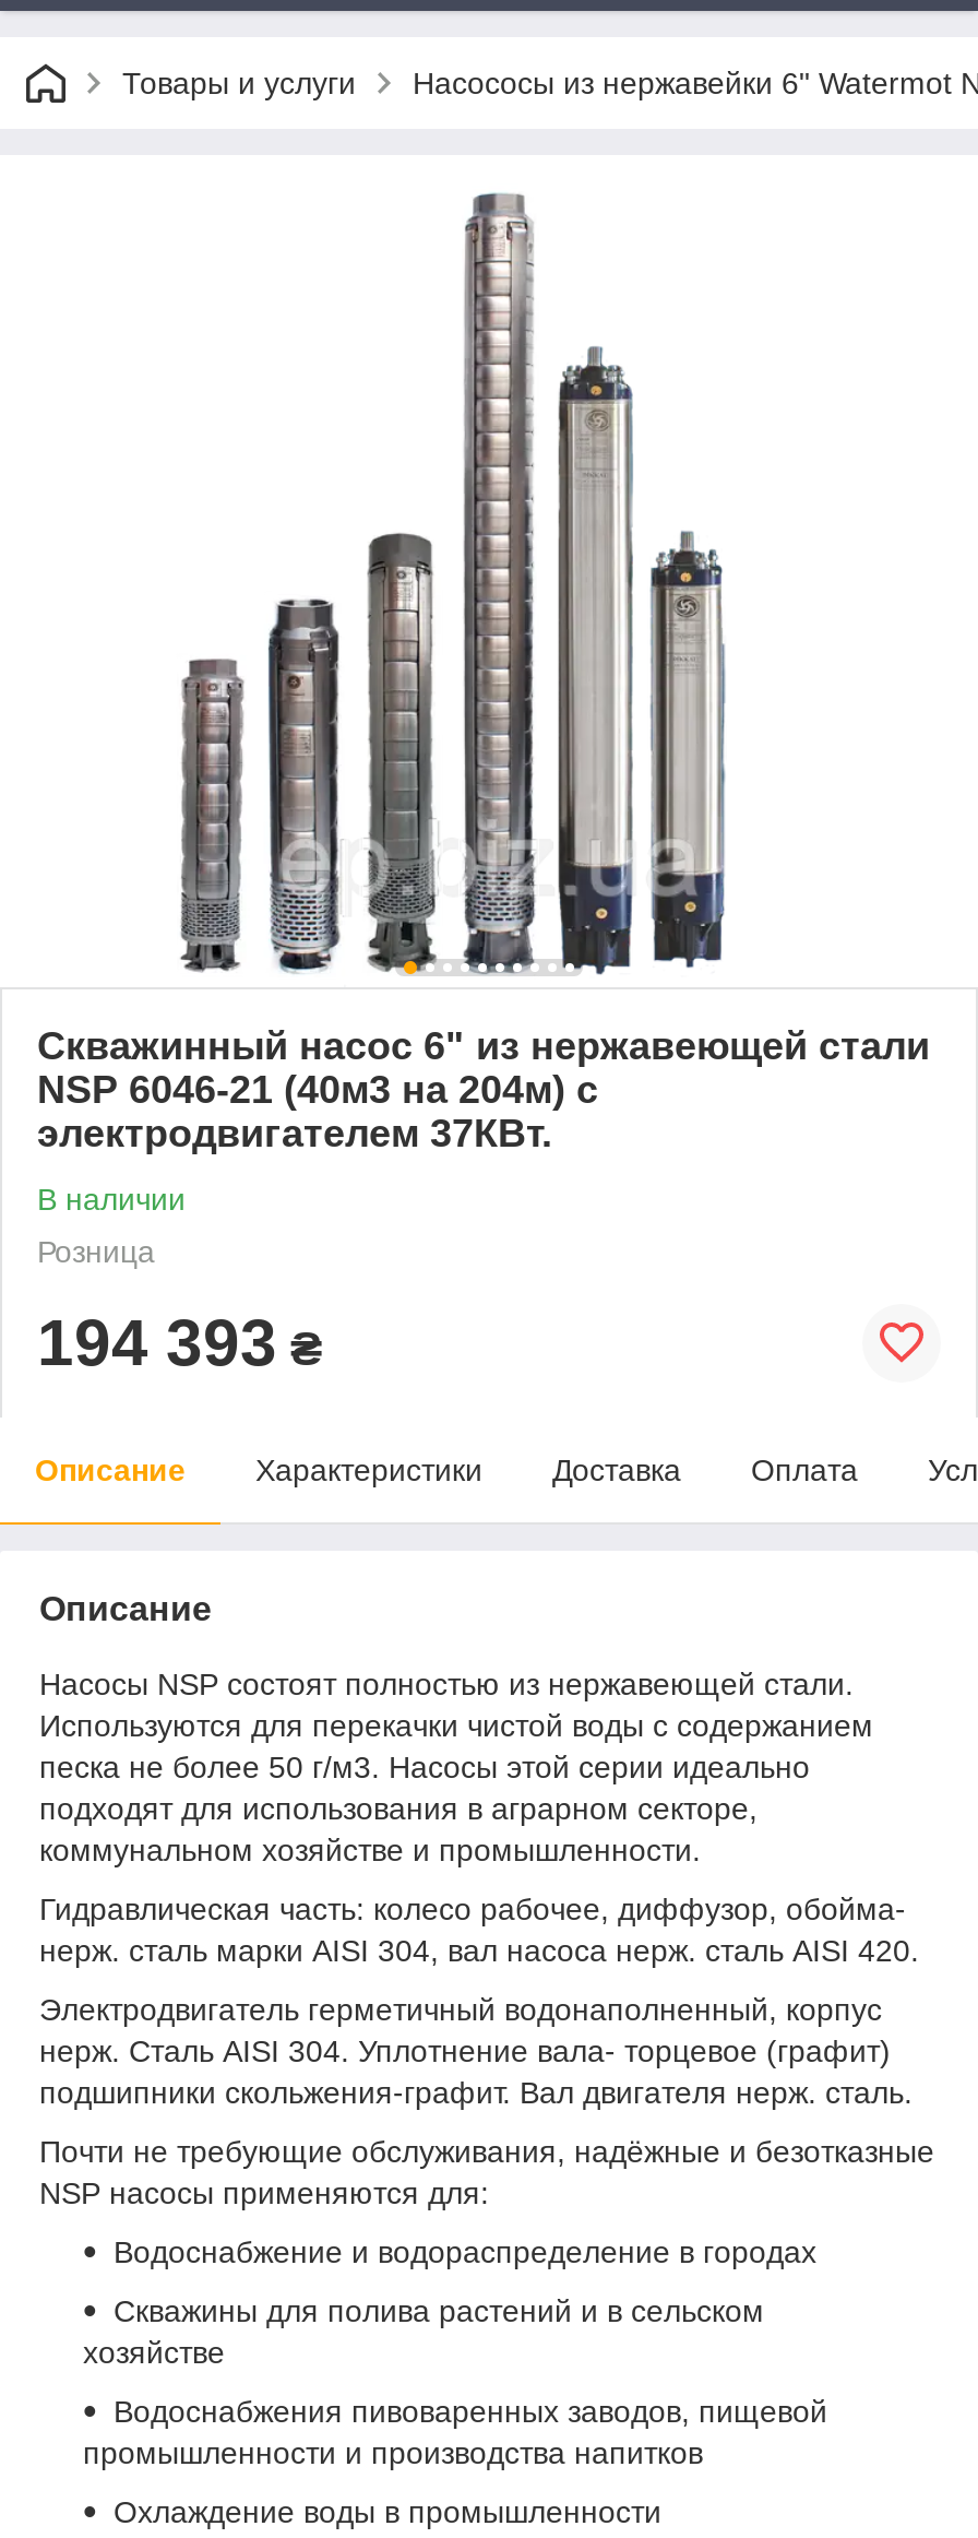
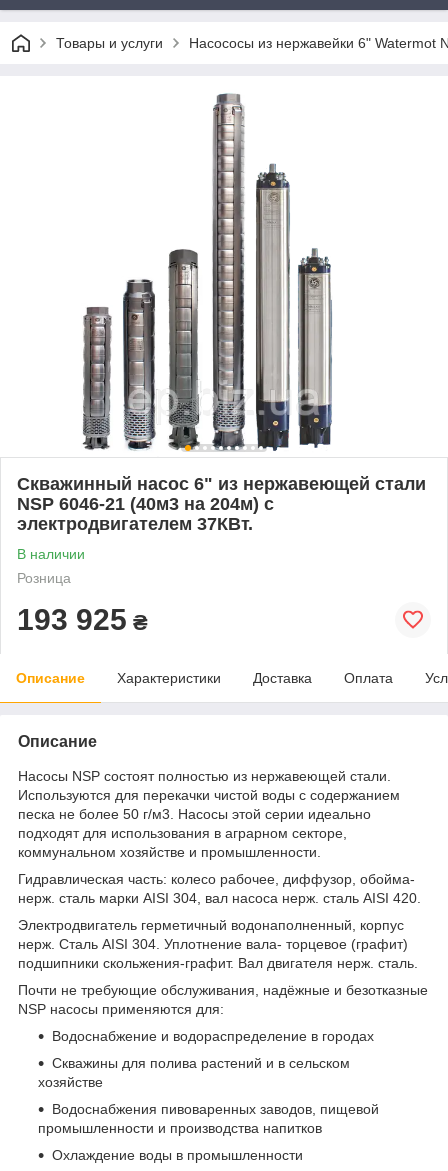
- 194 393 ₴
+ 193 925 ₴
